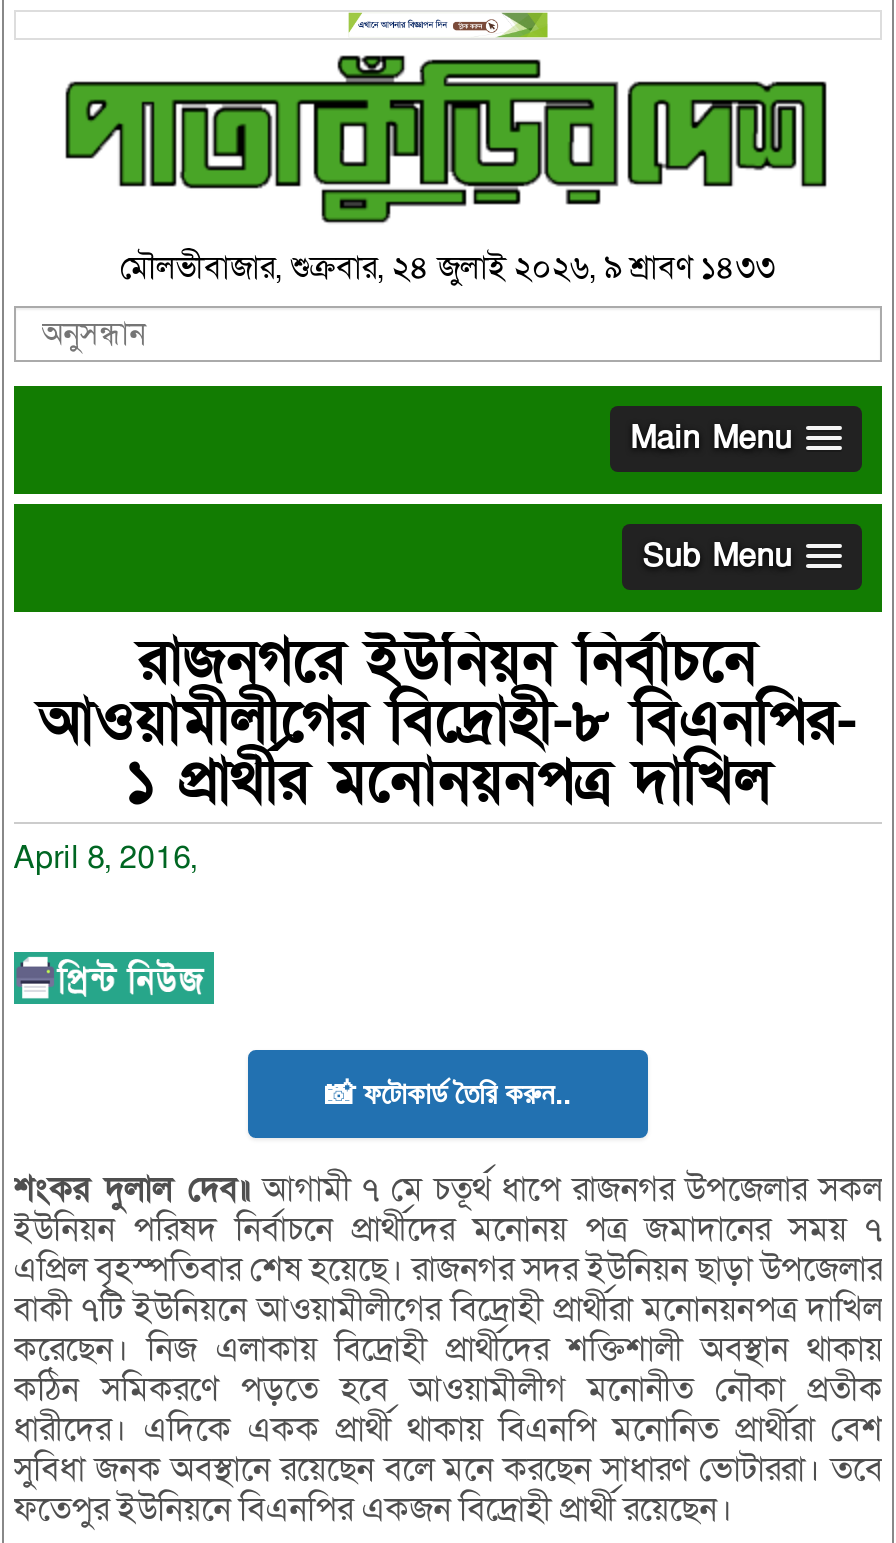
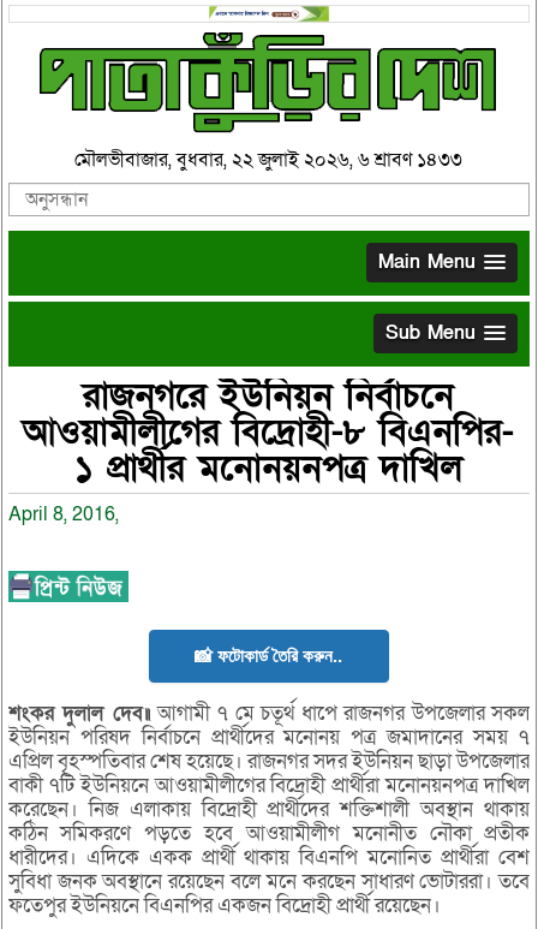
- মৌলভীবাজার, শুক্রবার, ২৪ জুলাই ২০২৬, ৯ শ্রাবণ ১৪৩৩
+ মৌলভীবাজার, বুধবার, ২২ জুলাই ২০২৬, ৬ শ্রাবণ ১৪৩৩
